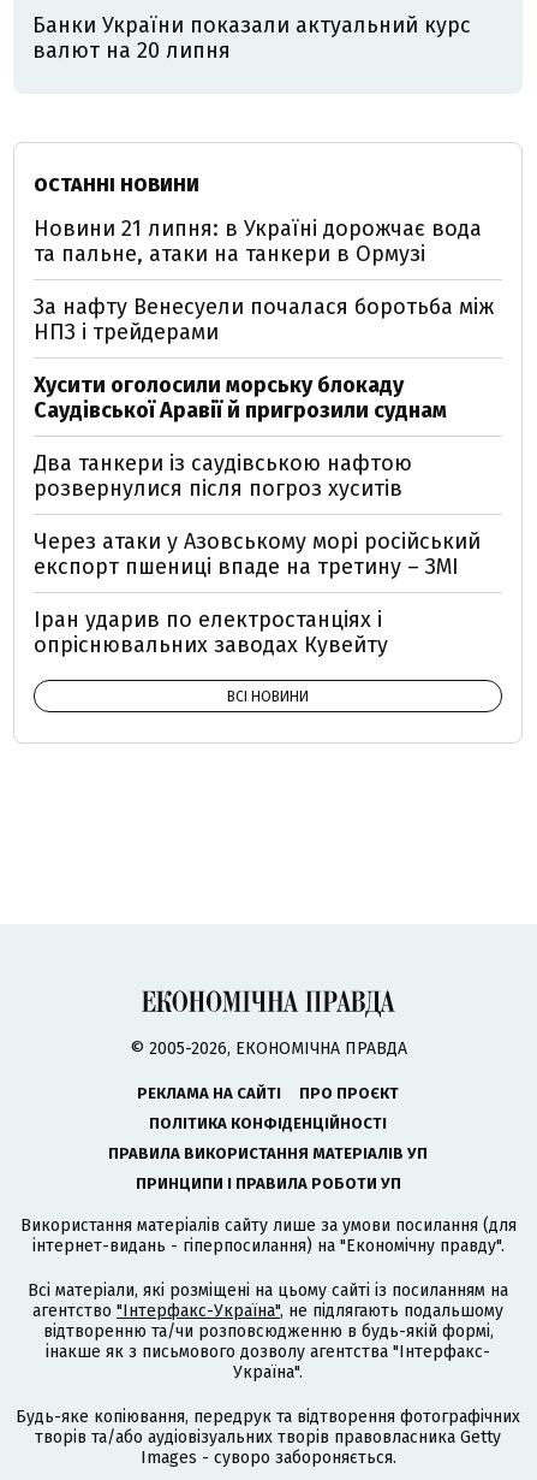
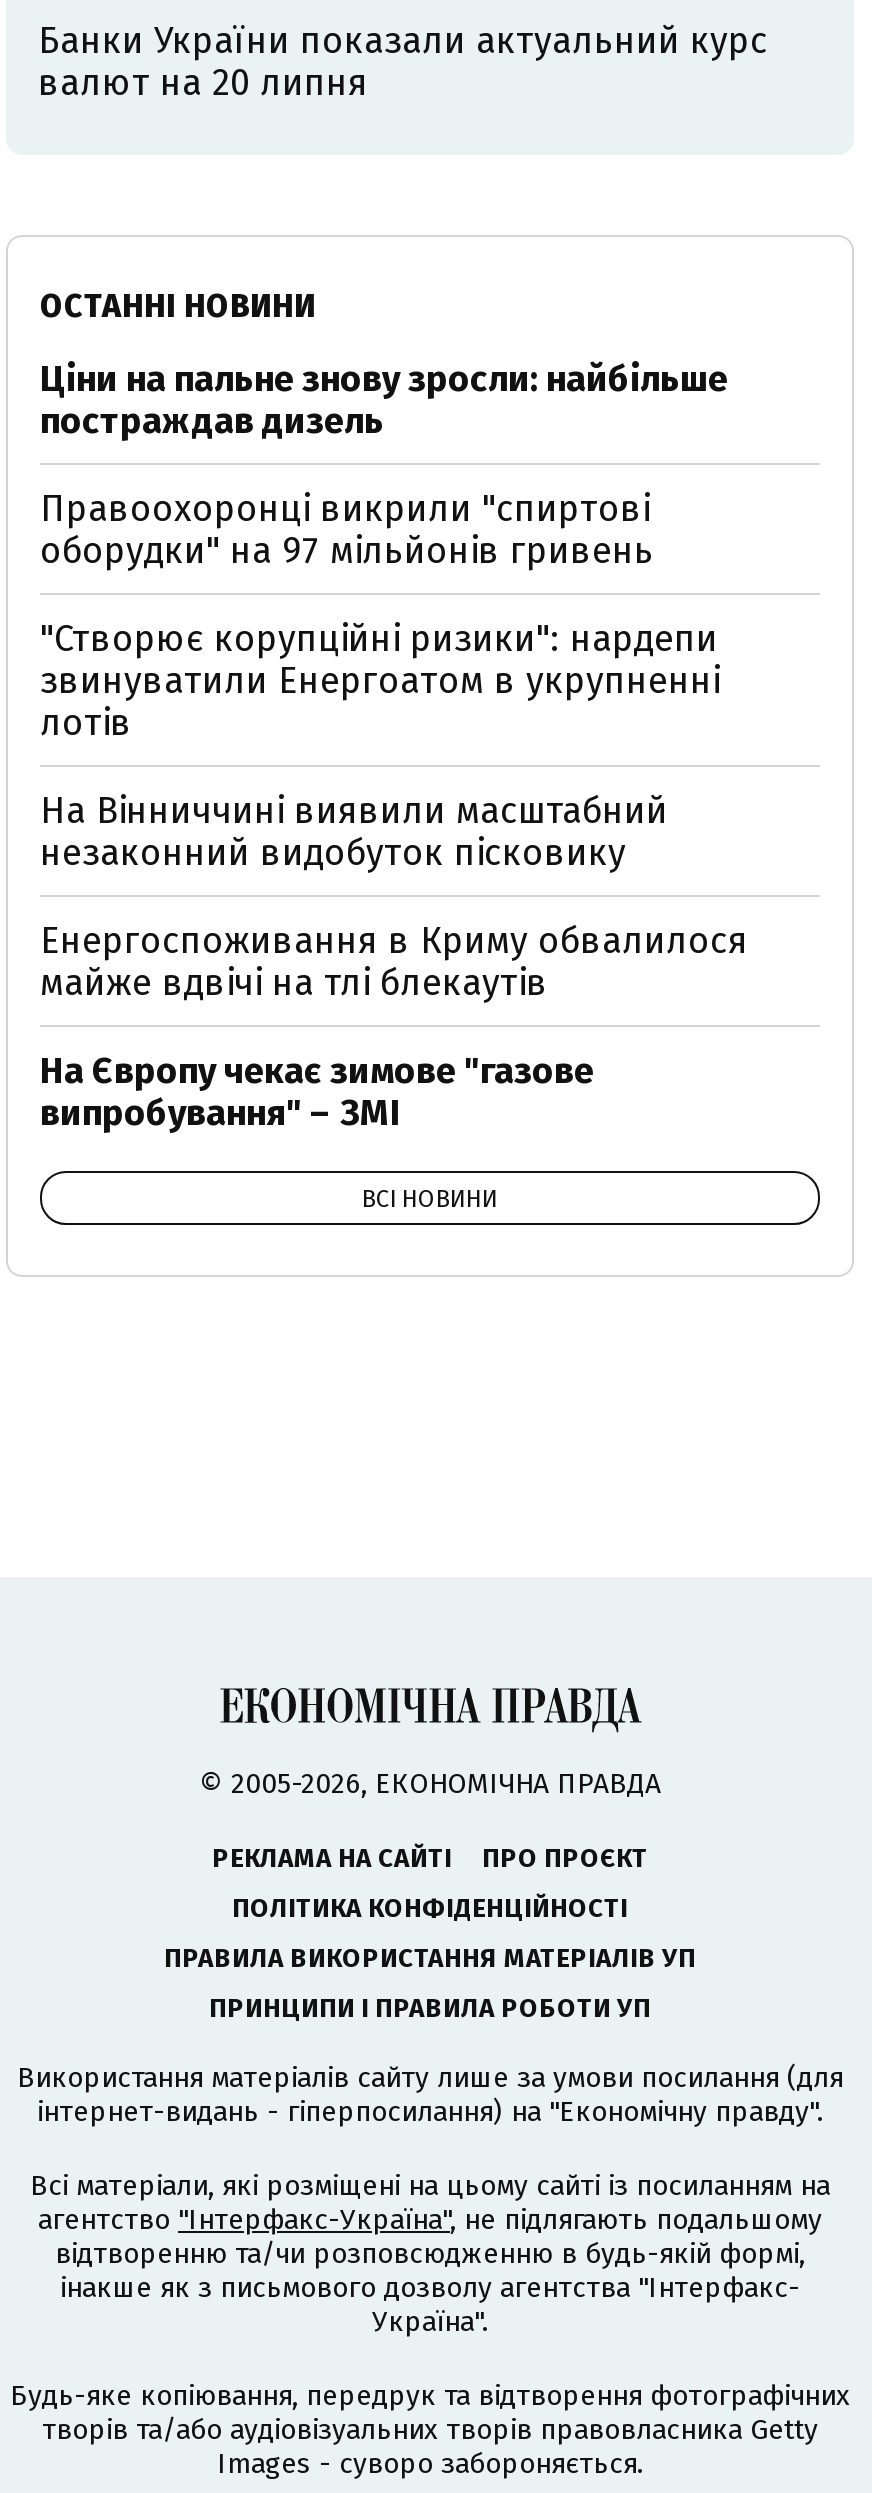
- Новини 21 липня: в Україні дорожчає вода
- та пальне, атаки на танкери в Ормузі
+ Ціни на пальне знову зросли: найбільше
+ постраждав дизель

- За нафту Венесуели почалася боротьба між
- НПЗ і трейдерами
+ Правоохоронці викрили "спиртові
+ оборудки" на 97 мільйонів гривень

- Хусити оголосили морську блокаду
- Саудівської Аравії й пригрозили суднам
+ "Створює корупційні ризики": нардепи
+ звинуватили Енергоатом в укрупненні
+ лотів

- Два танкери із саудівською нафтою
- розвернулися після погроз хуситів
+ На Вінниччині виявили масштабний
+ незаконний видобуток пісковику

- Через атаки у Азовському морі російський
- експорт пшениці впаде на третину – ЗМІ
+ Енергоспоживання в Криму обвалилося
+ майже вдвічі на тлі блекаутів

- Іран ударив по електростанціях і
- опріснювальних заводах Кувейту
+ На Європу чекає зимове "газове
+ випробування" – ЗМІ
